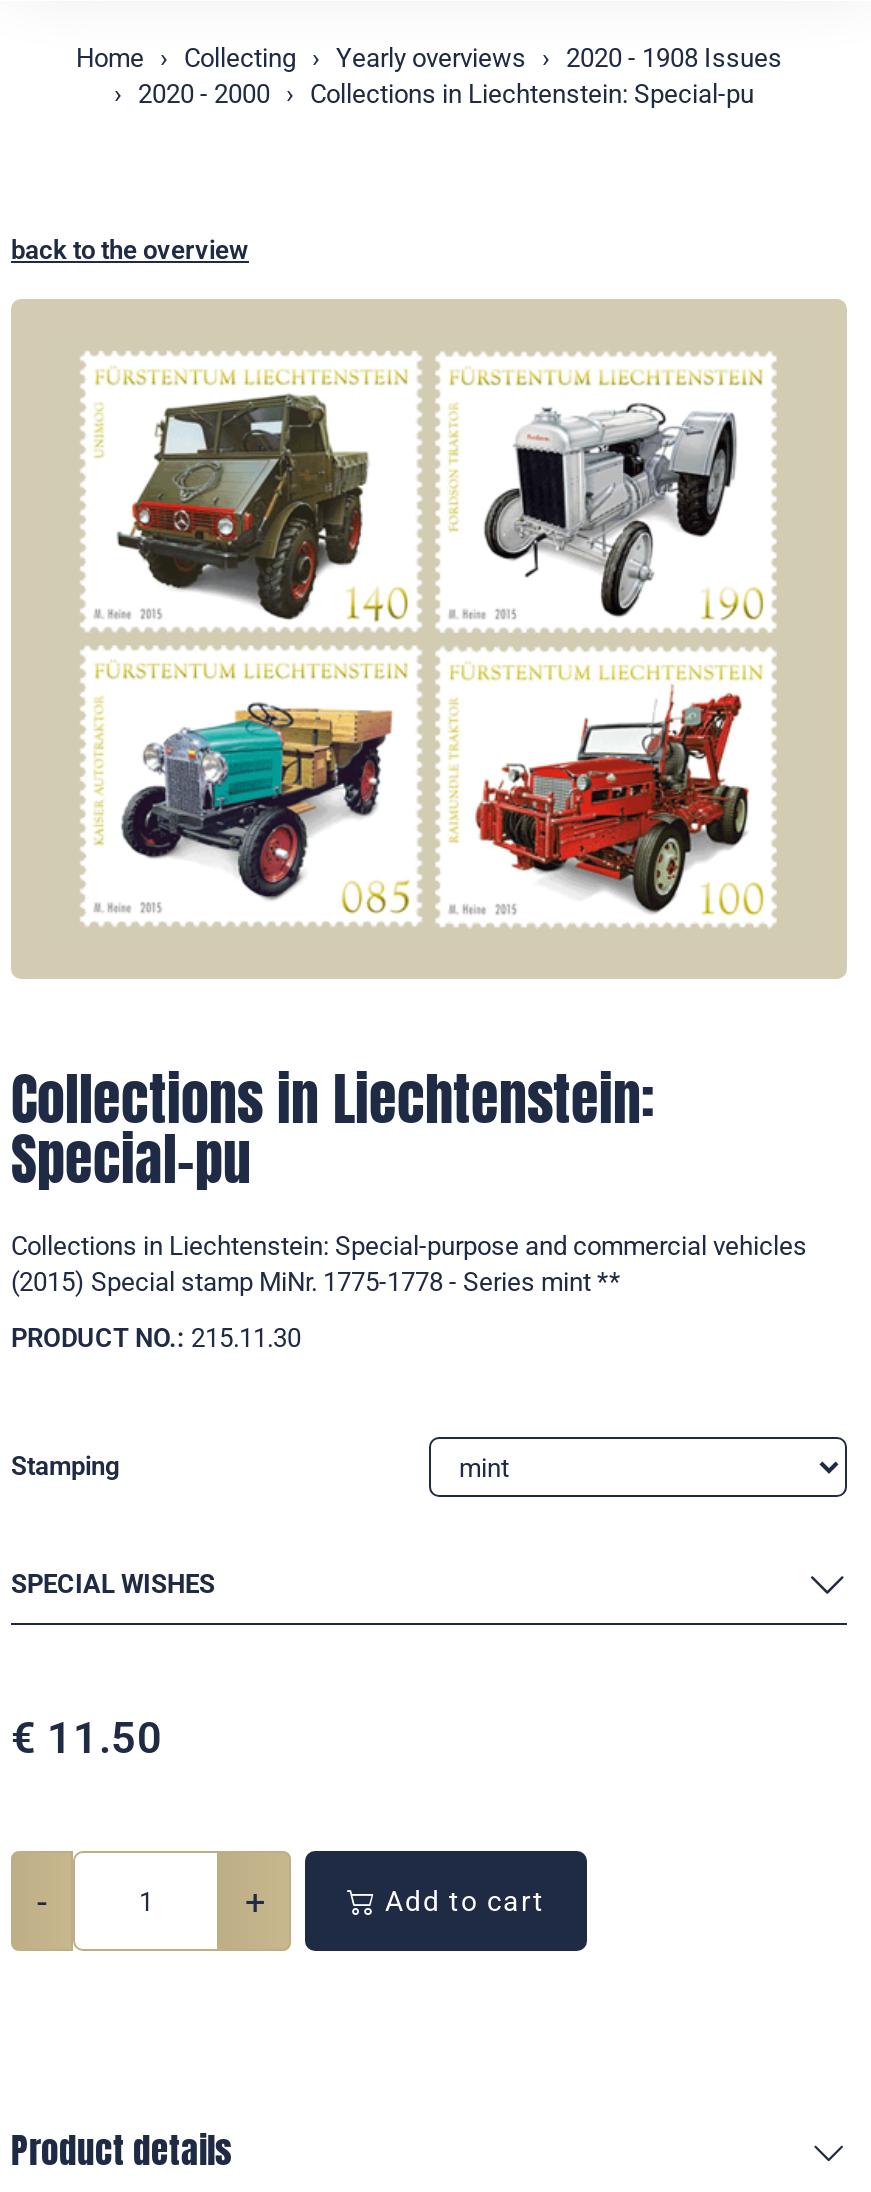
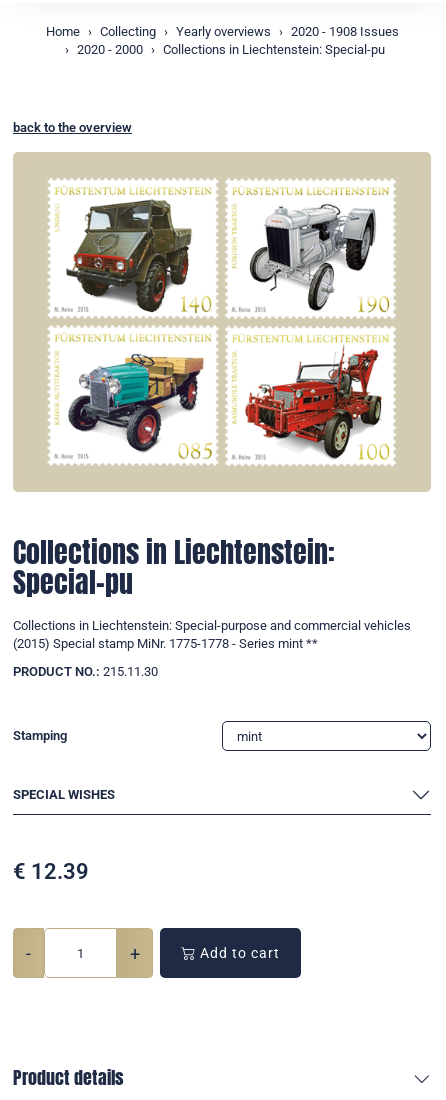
- € 11.50
+ € 12.39
